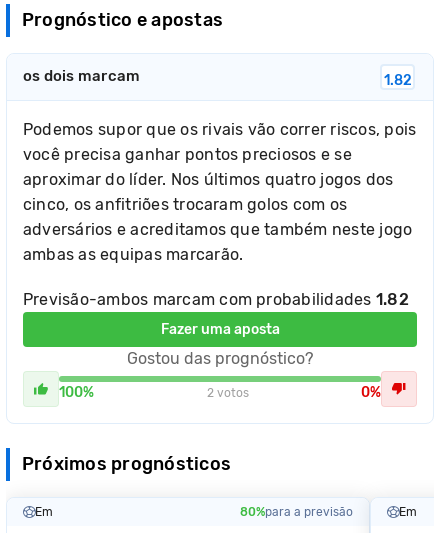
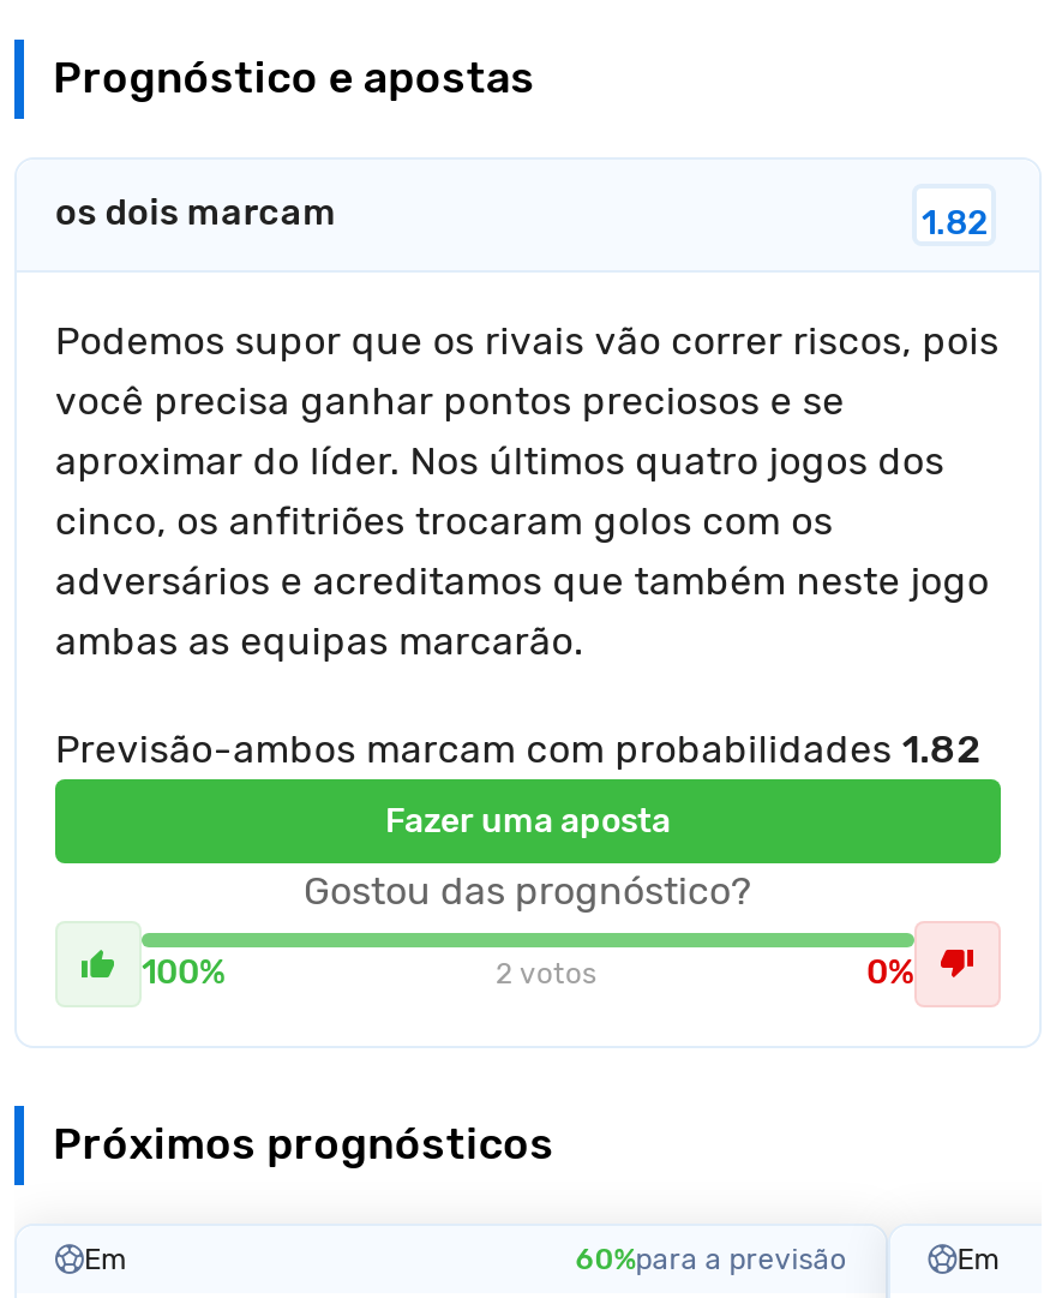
- 80%para a previsão
+ 60%para a previsão
